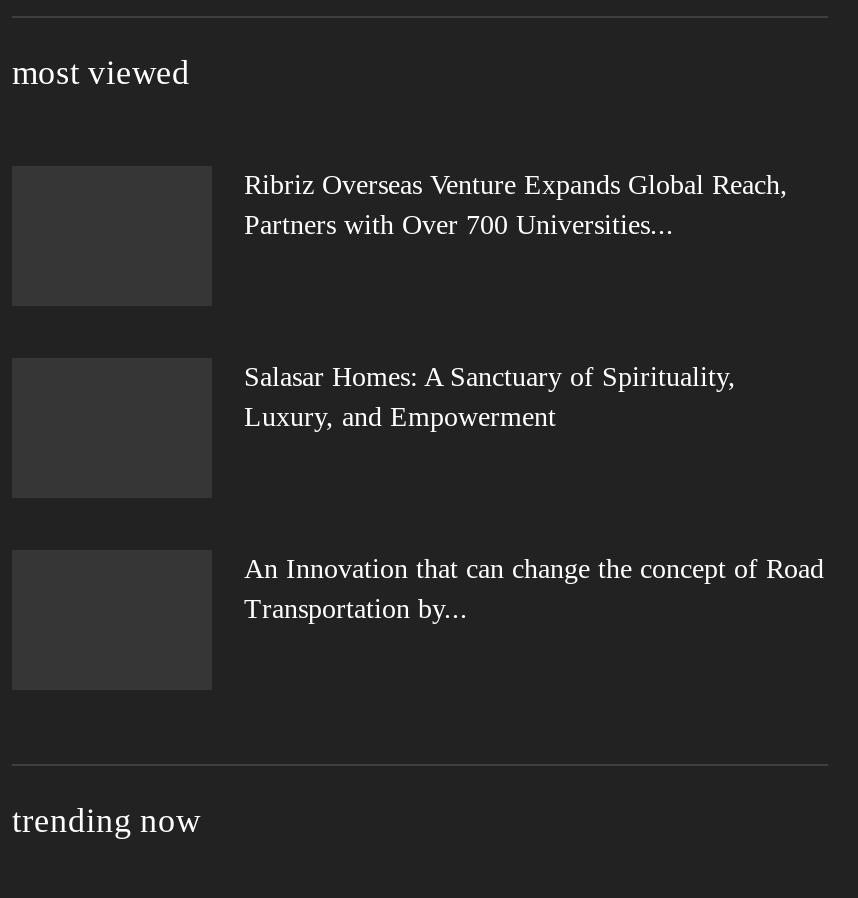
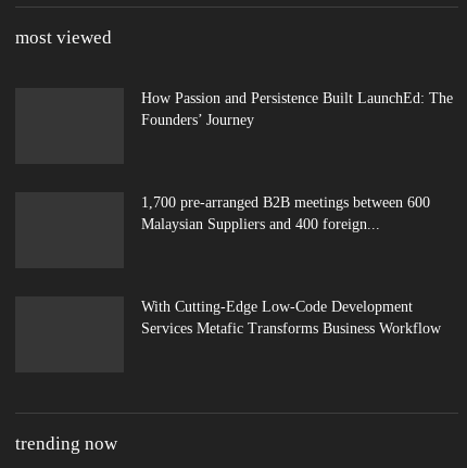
- Ribriz Overseas Venture Expands Global Reach,
- Partners with Over 700 Universities...
+ How Passion and Persistence Built LaunchEd: The
+ Founders’ Journey

- Salasar Homes: A Sanctuary of Spirituality,
- Luxury, and Empowerment
+ 1,700 pre-arranged B2B meetings between 600
+ Malaysian Suppliers and 400 foreign...

- An Innovation that can change the concept of Road
- Transportation by...
+ With Cutting-Edge Low-Code Development
+ Services Metafic Transforms Business Workflow
